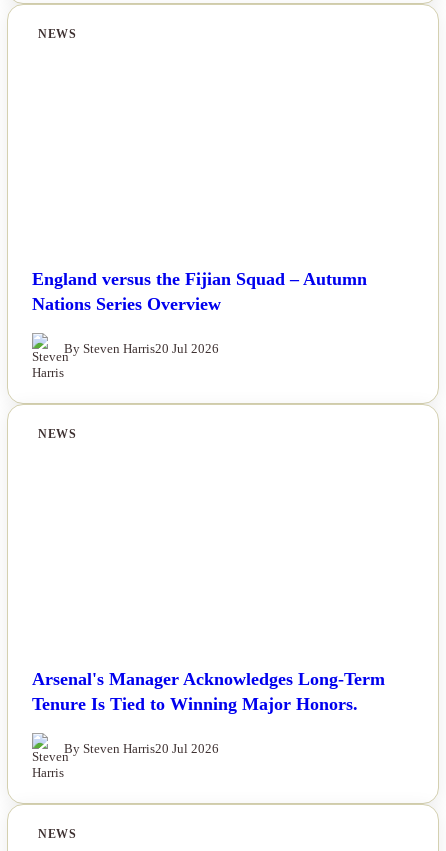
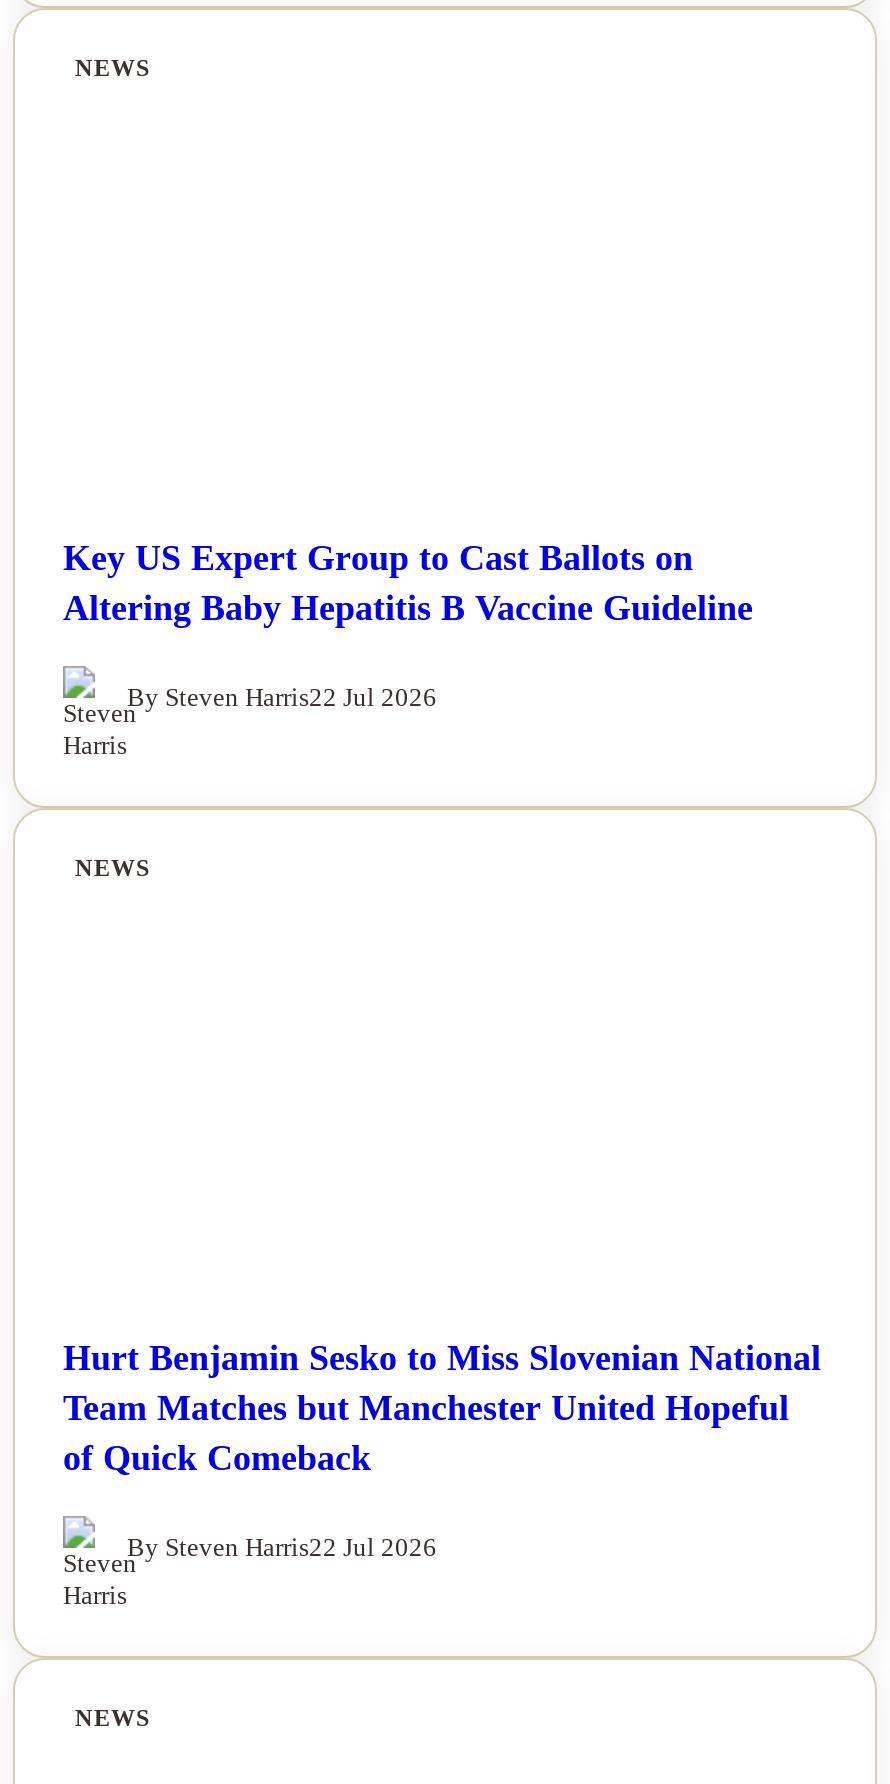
- England versus the Fijian Squad – Autumn
- Nations Series Overview
+ Key US Expert Group to Cast Ballots on
+ Altering Baby Hepatitis B Vaccine Guideline

- By Steven Harris20 Jul 2026
+ By Steven Harris22 Jul 2026

- Arsenal's Manager Acknowledges Long-Term
- Tenure Is Tied to Winning Major Honors.
+ Hurt Benjamin Sesko to Miss Slovenian National
+ Team Matches but Manchester United Hopeful
+ of Quick Comeback

- By Steven Harris20 Jul 2026
+ By Steven Harris22 Jul 2026
